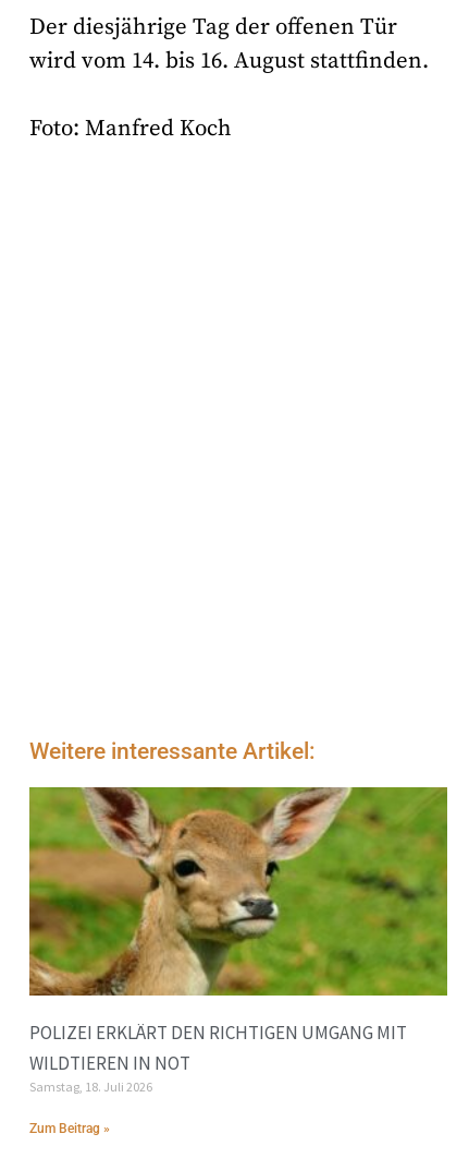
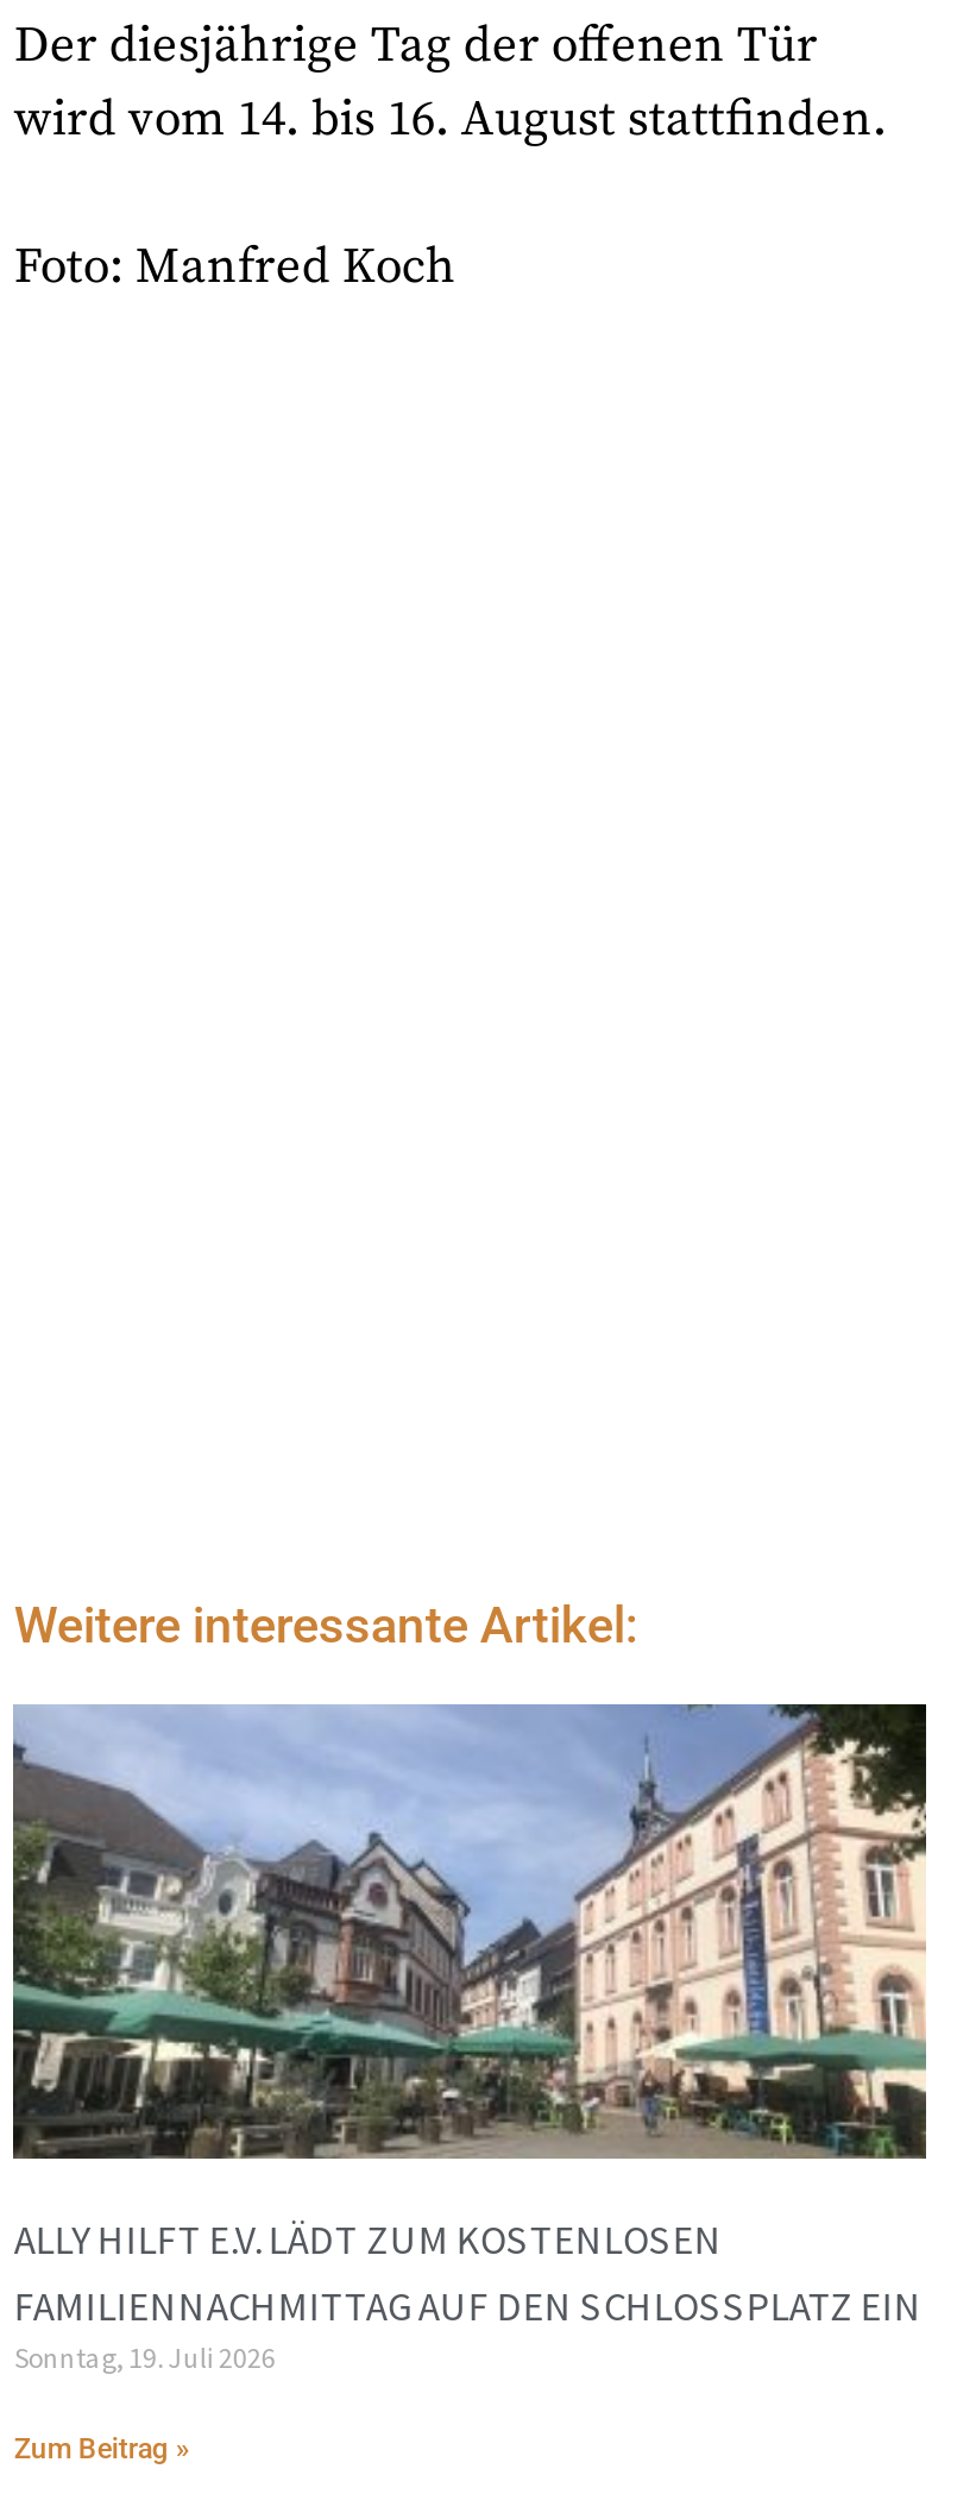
- [image]
- POLIZEI ERKLÄRT DEN RICHTIGEN UMGANG MIT
- WILDTIEREN IN NOT
- Samstag, 18. Juli 2026
+ [image]
+ ALLY HILFT E.V. LÄDT ZUM KOSTENLOSEN
+ FAMILIENNACHMITTAG AUF DEN SCHLOSSPLATZ EIN
+ Sonntag, 19. Juli 2026
